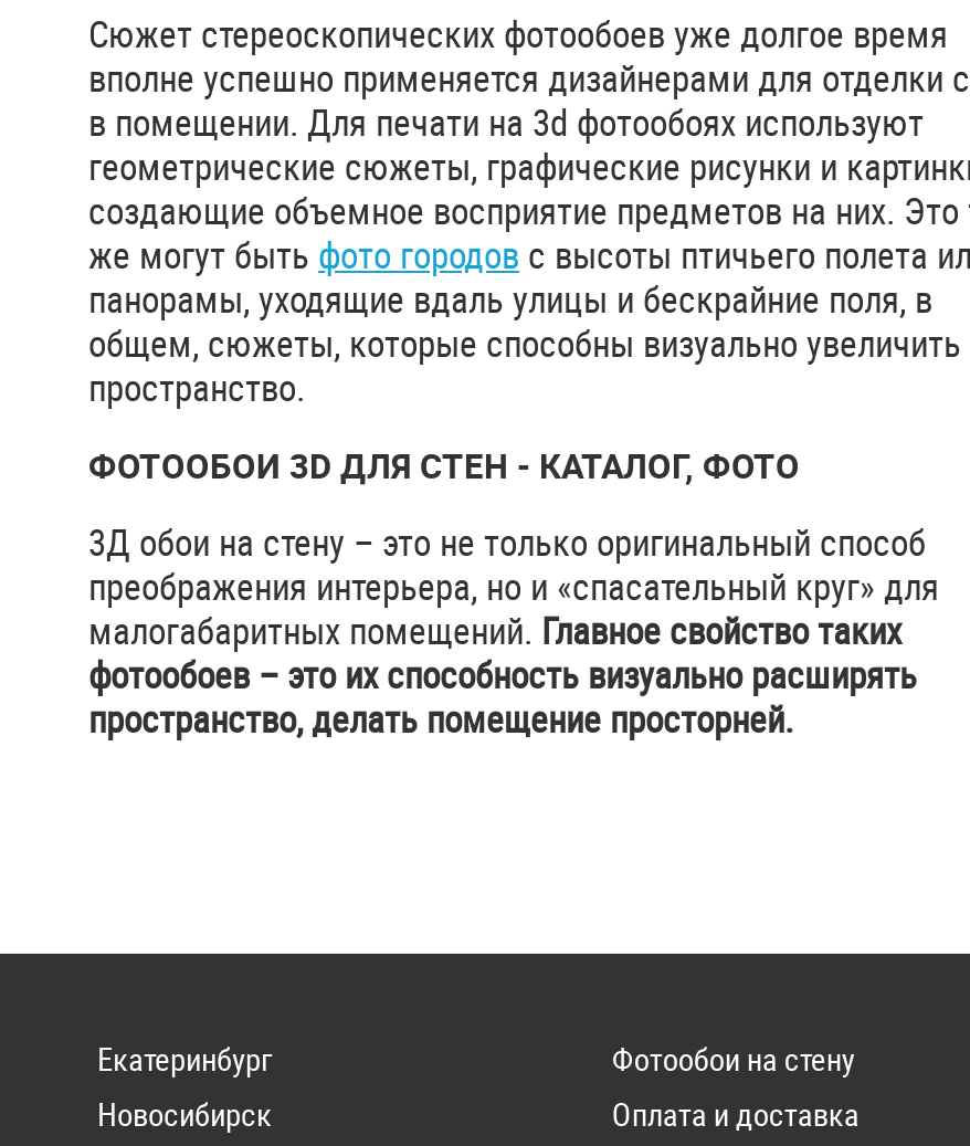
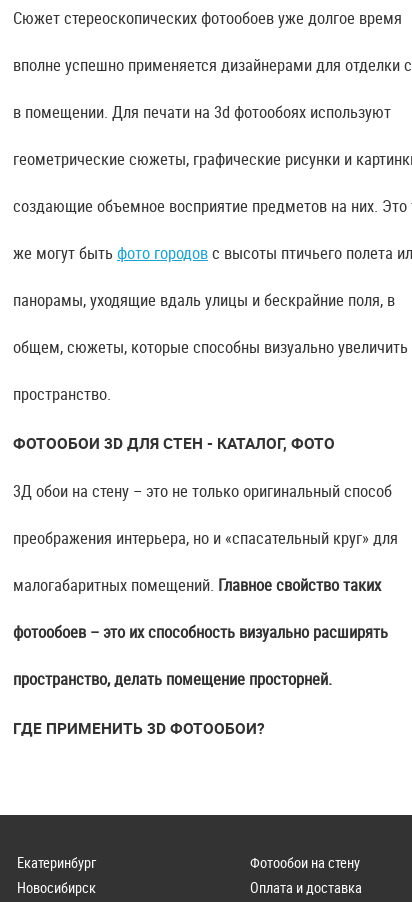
+ ГДЕ ПРИМЕНИТЬ 3D ФОТООБОИ?
